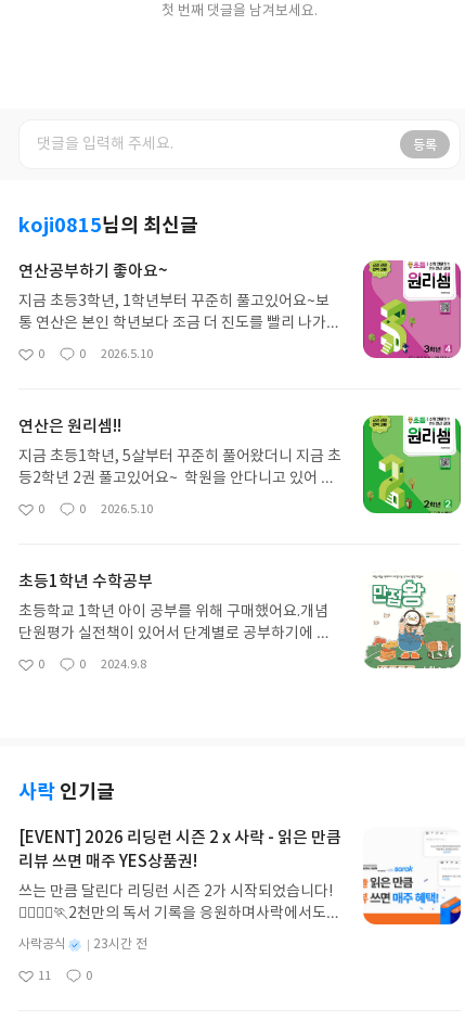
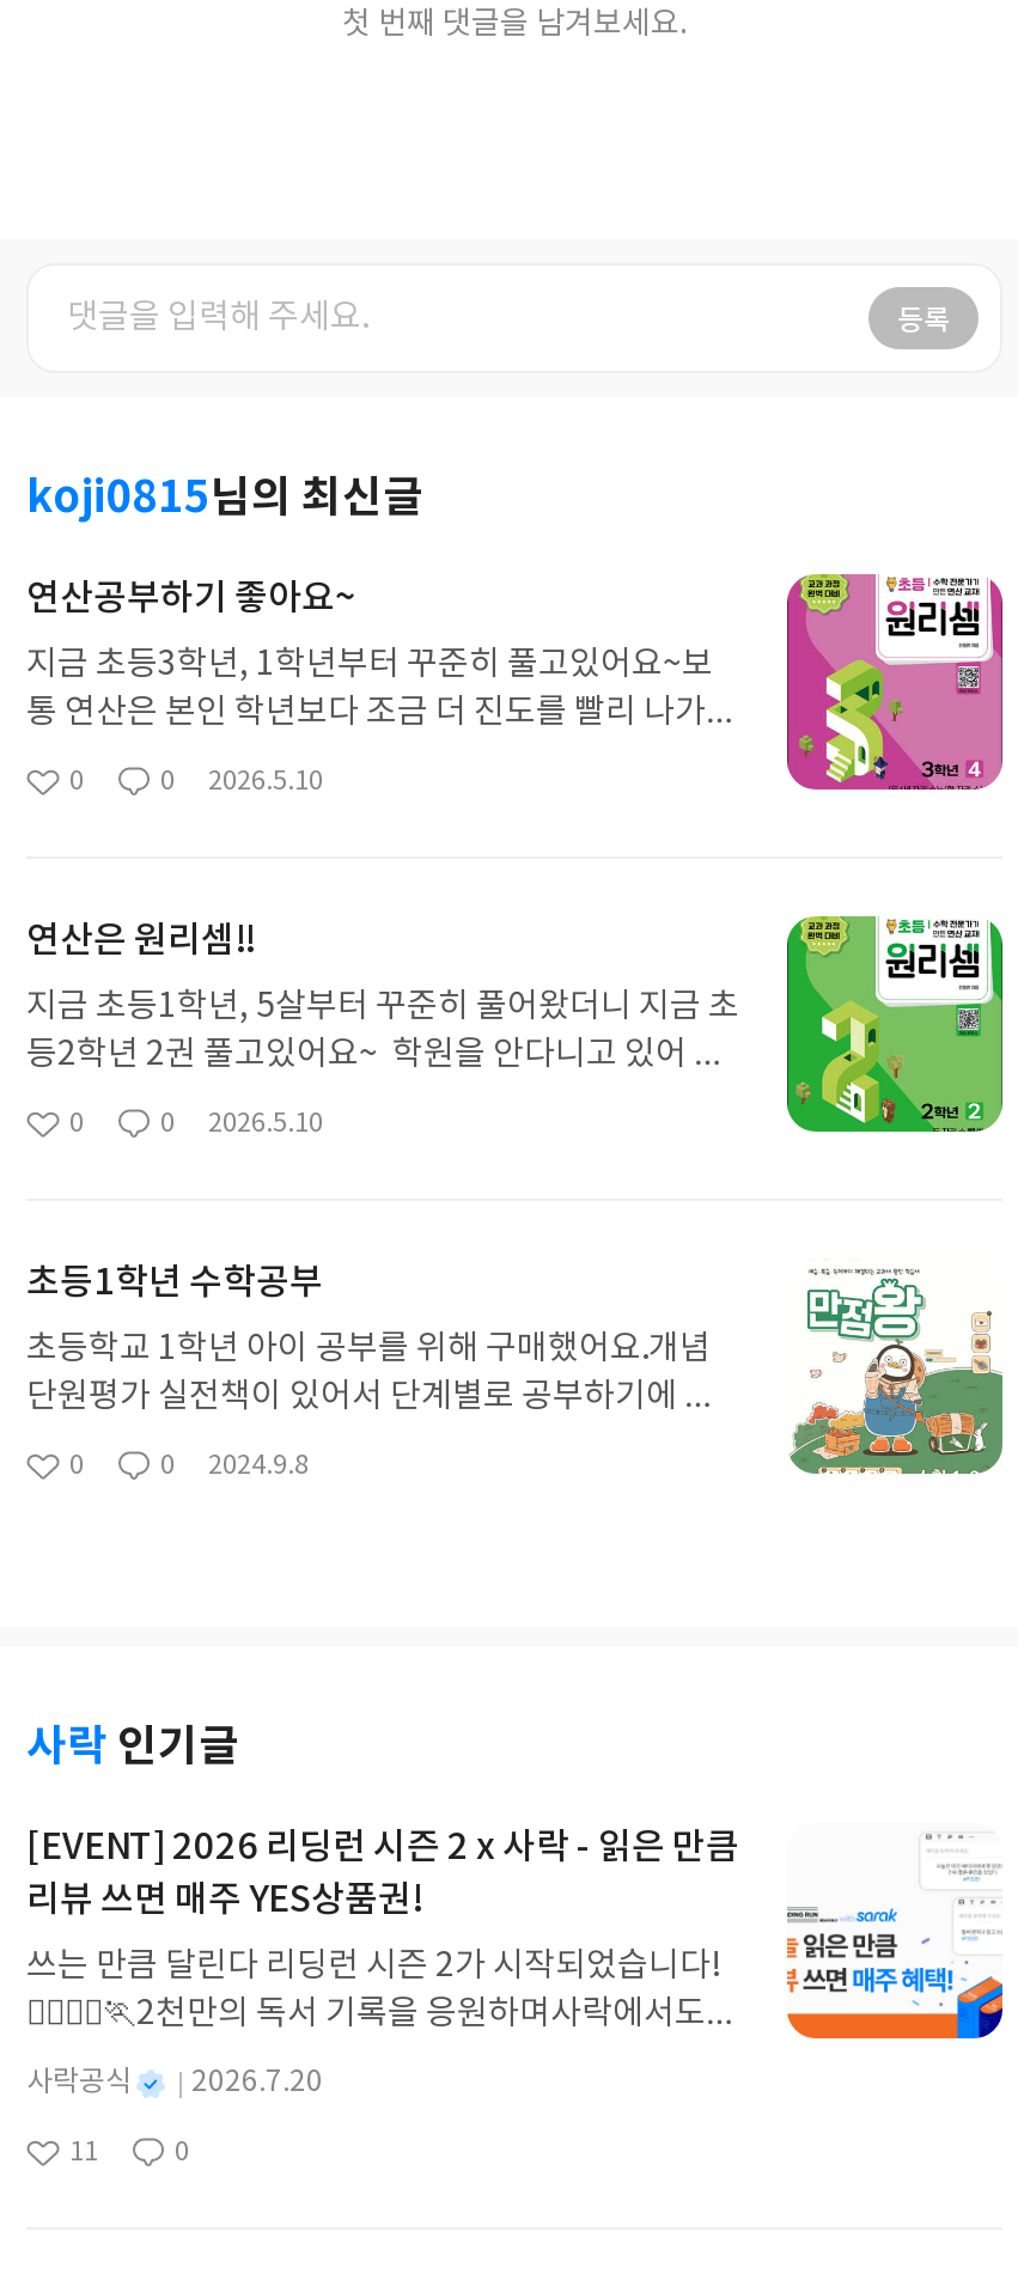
- 23시간 전
+ 2026.7.20
